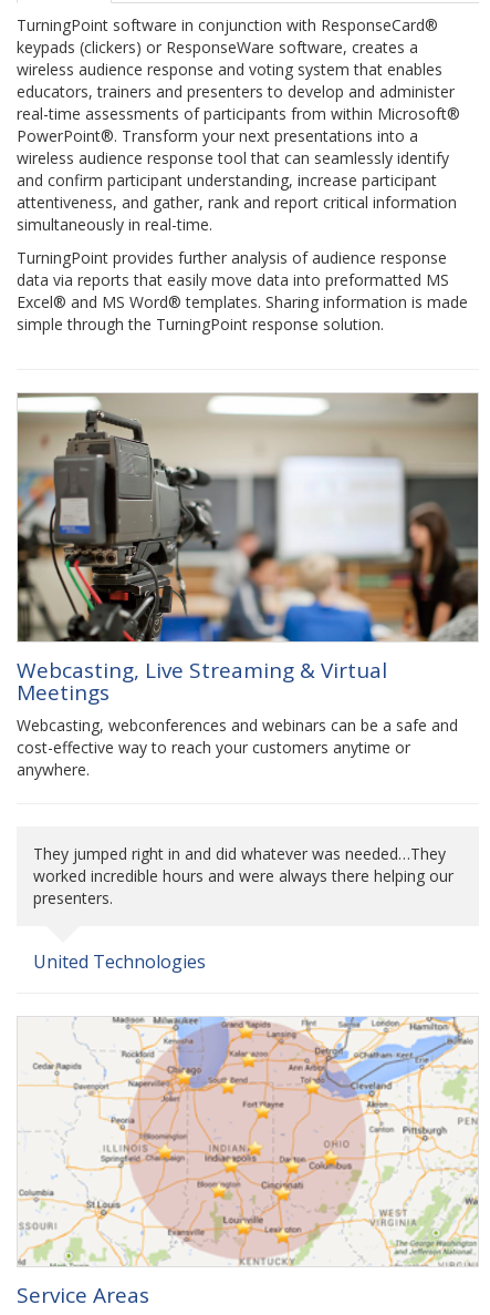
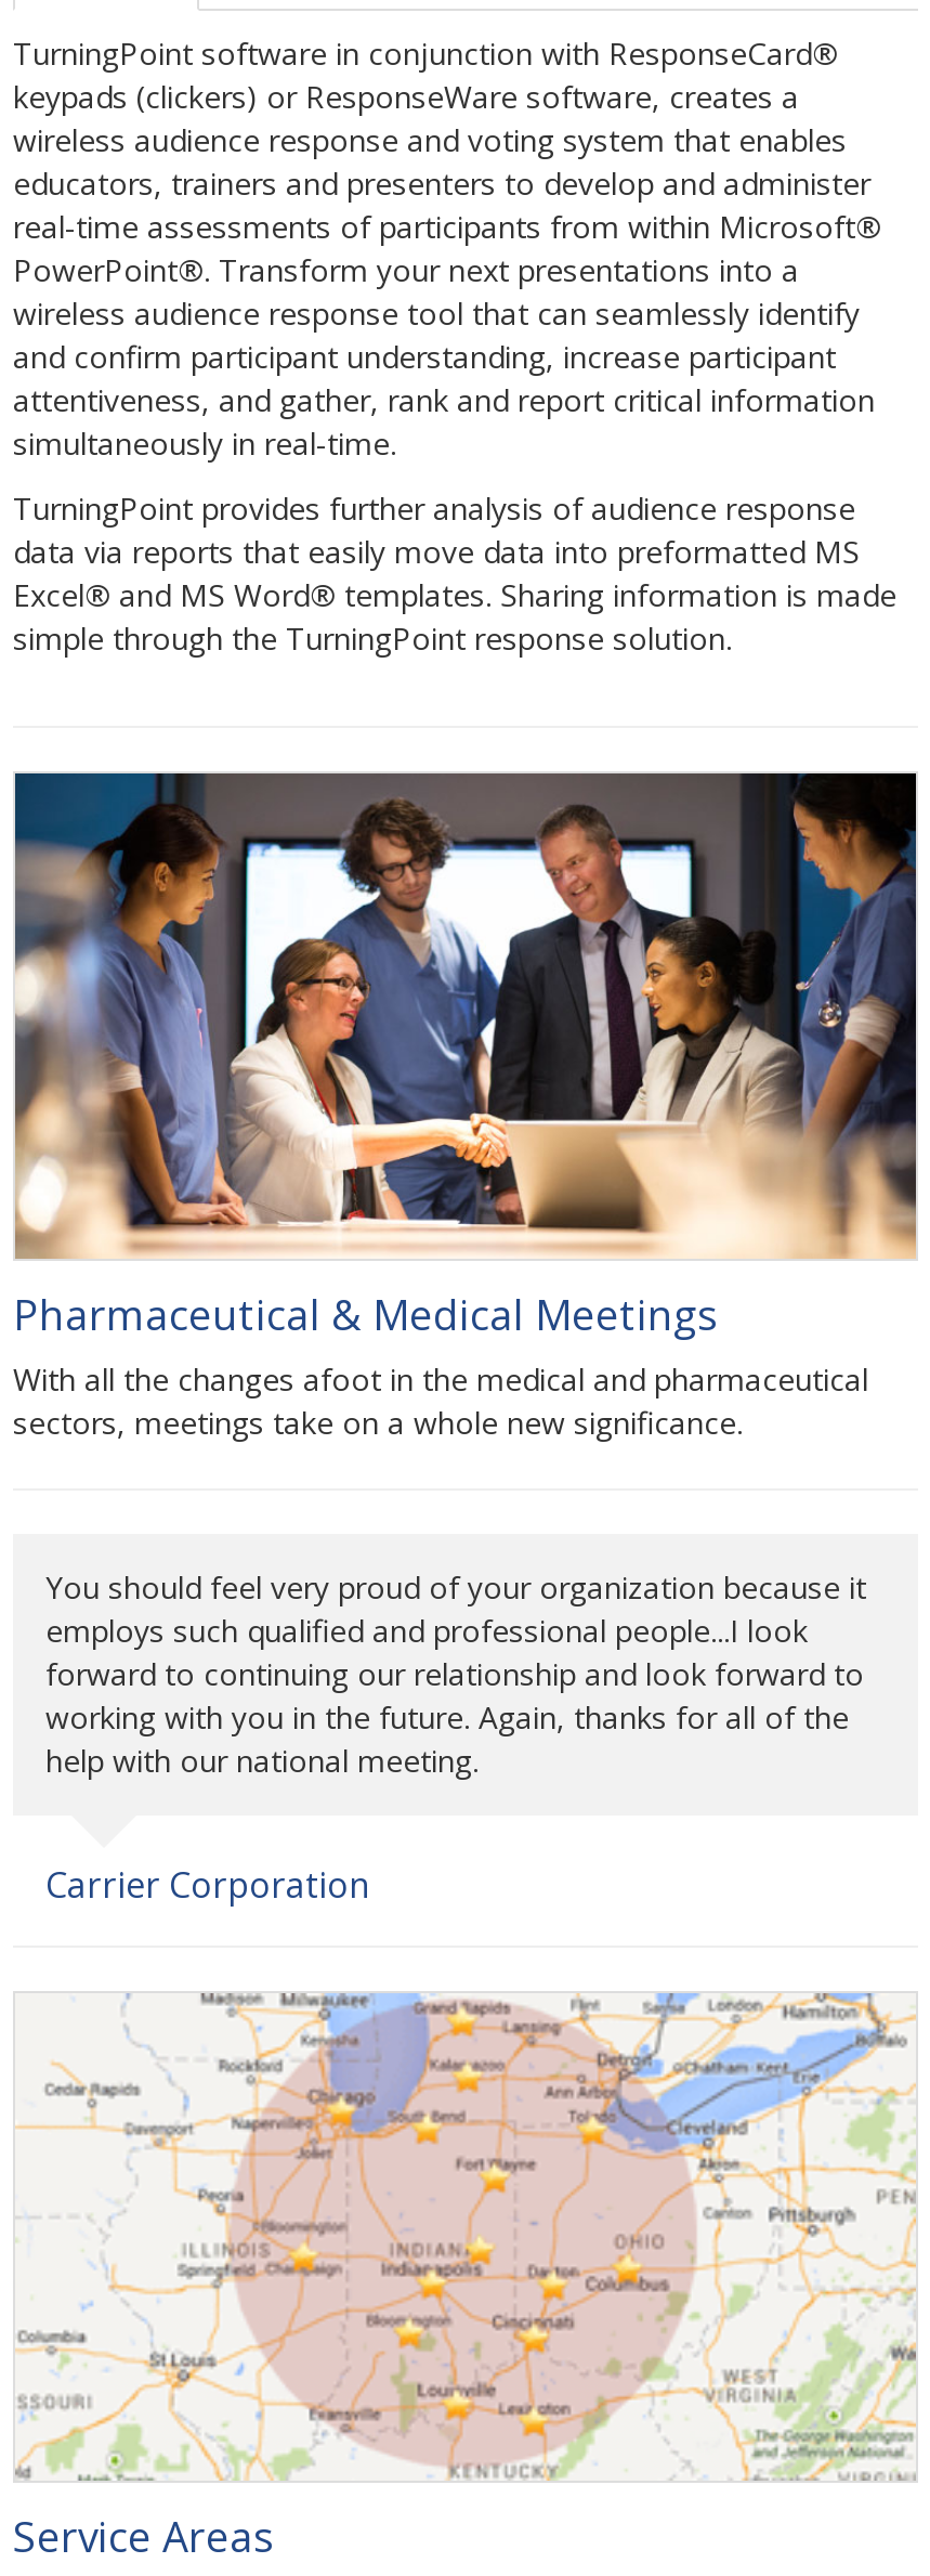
- [image]
- Webcasting, Live Streaming & Virtual
- Meetings
- Webcasting, webconferences and webinars can be a safe and
- cost-effective way to reach your customers anytime or
- anywhere.
+ [image]
+ Pharmaceutical & Medical Meetings
+ With all the changes afoot in the medical and pharmaceutical
+ sectors, meetings take on a whole new significance.

- They jumped right in and did whatever was needed…They
- worked incredible hours and were always there helping our
- presenters.
+ You should feel very proud of your organization because it
+ employs such qualified and professional people...I look
+ forward to continuing our relationship and look forward to
+ working with you in the future. Again, thanks for all of the
+ help with our national meeting.

- United Technologies
+ Carrier Corporation
